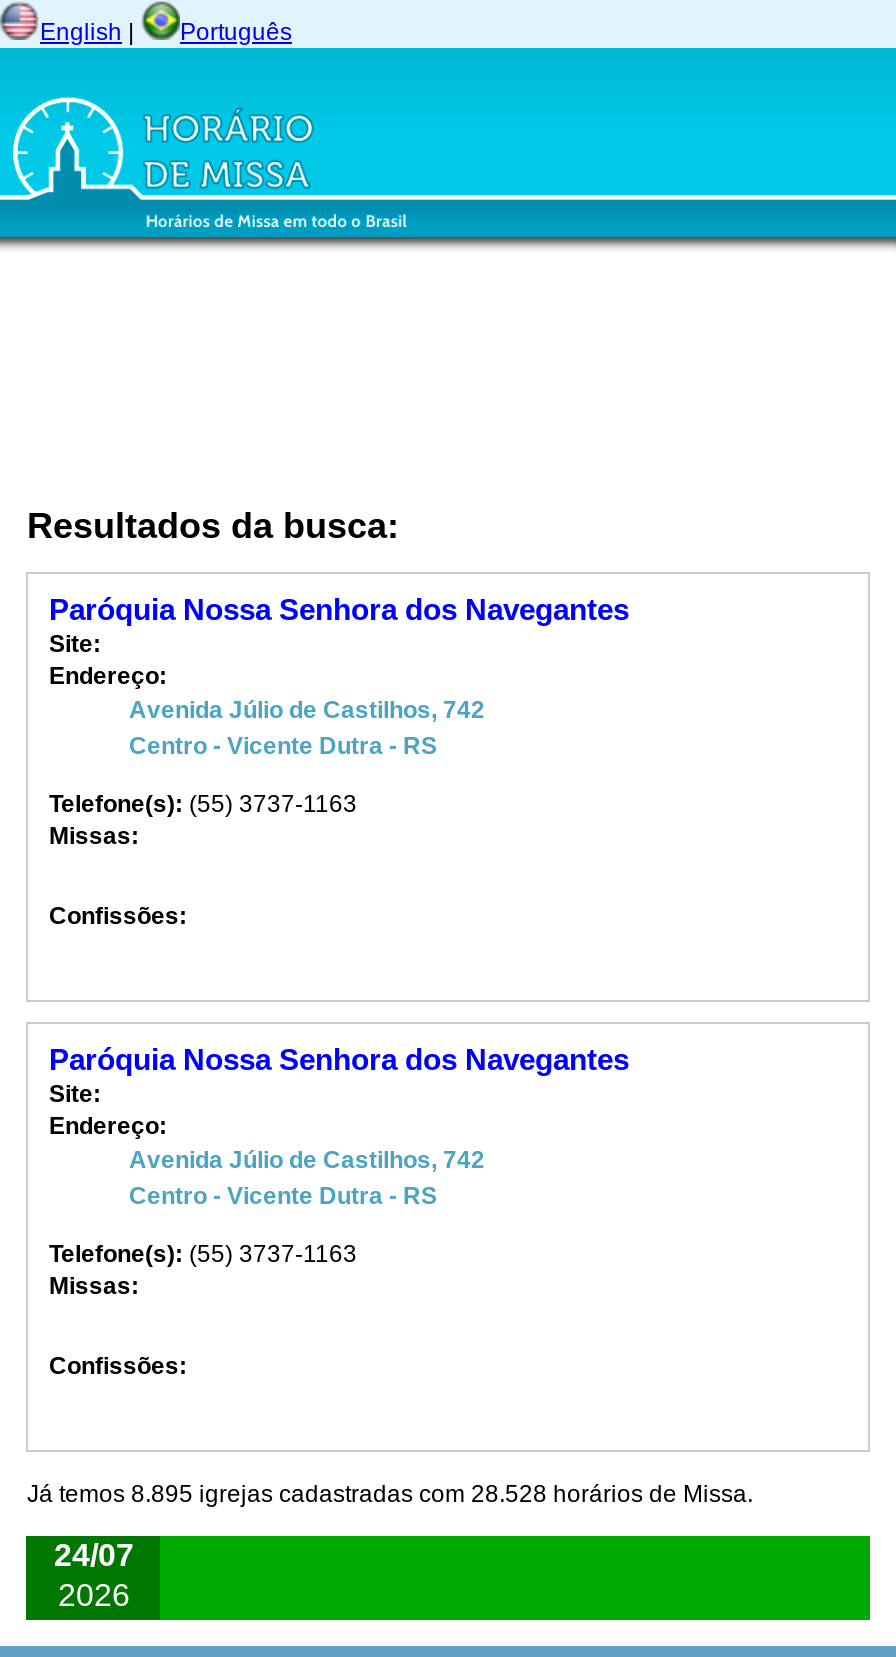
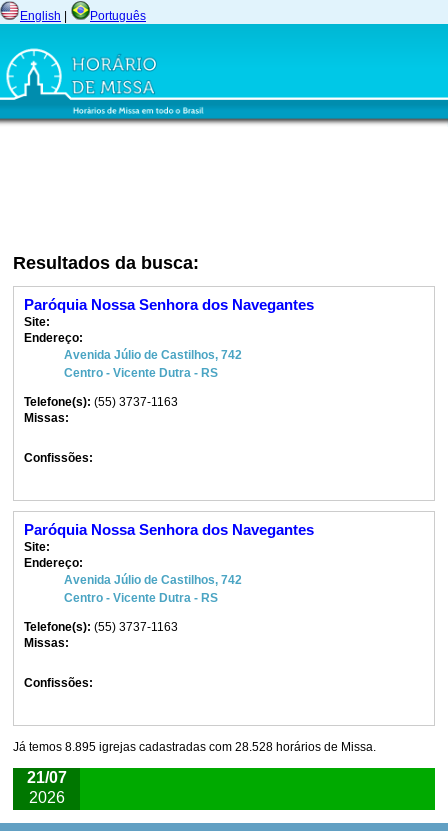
- 24/07
+ 21/07
